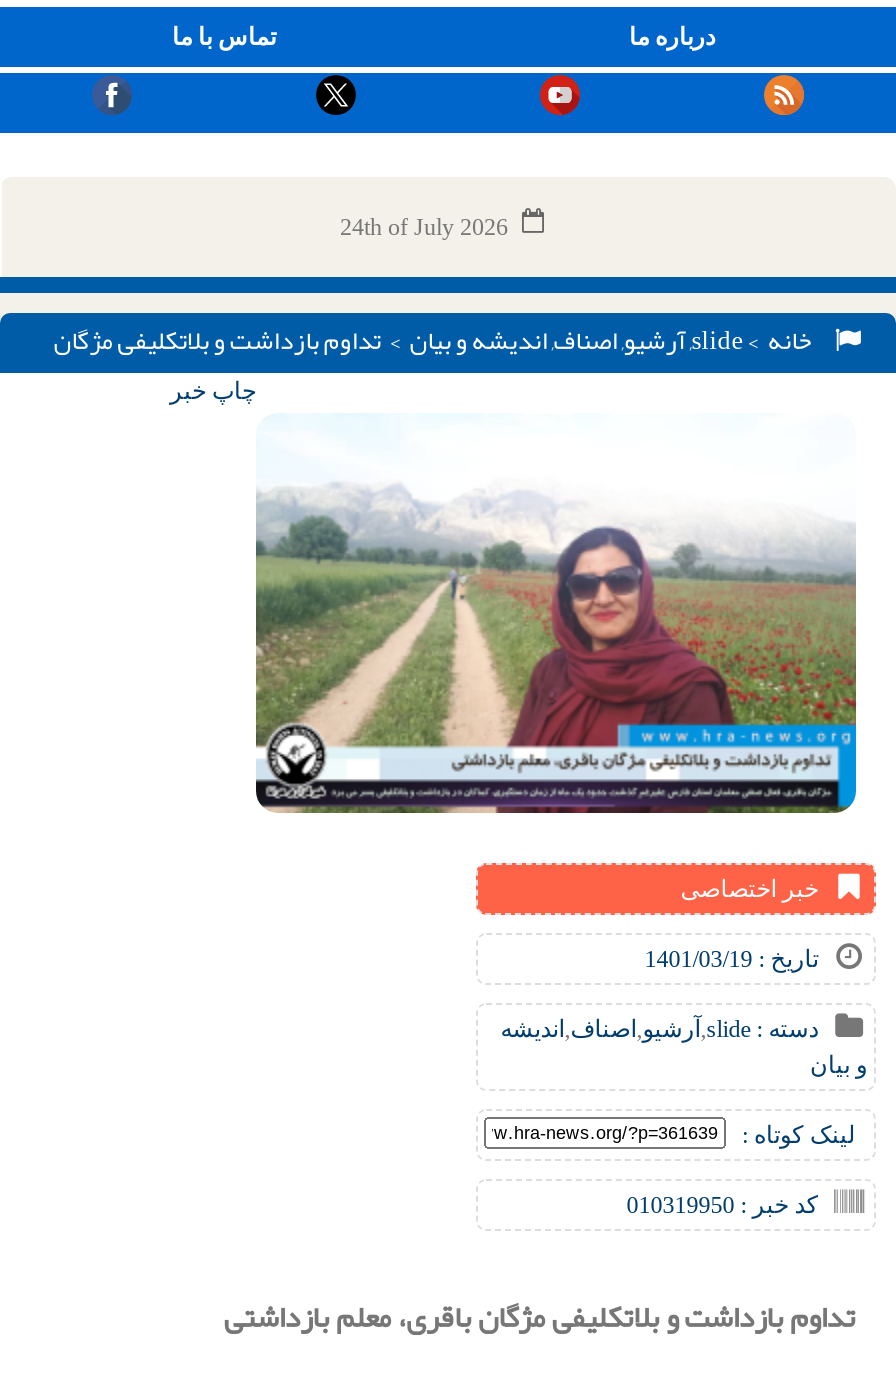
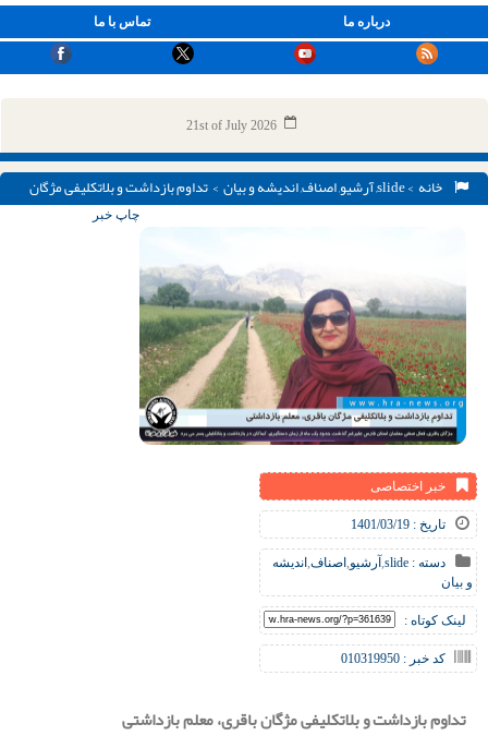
- 24th of July 2026
+ 21st of July 2026
